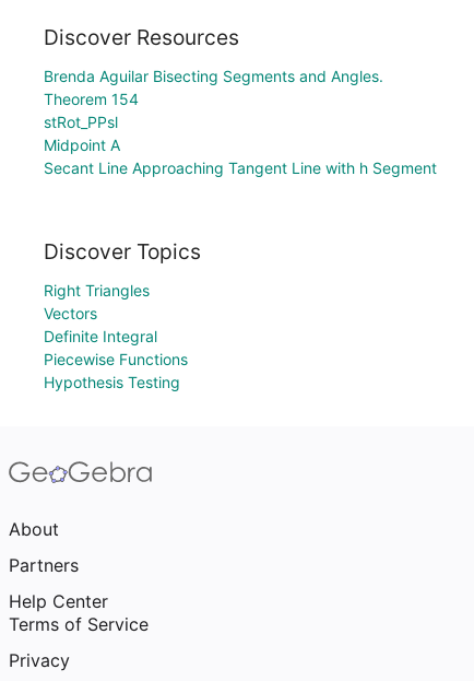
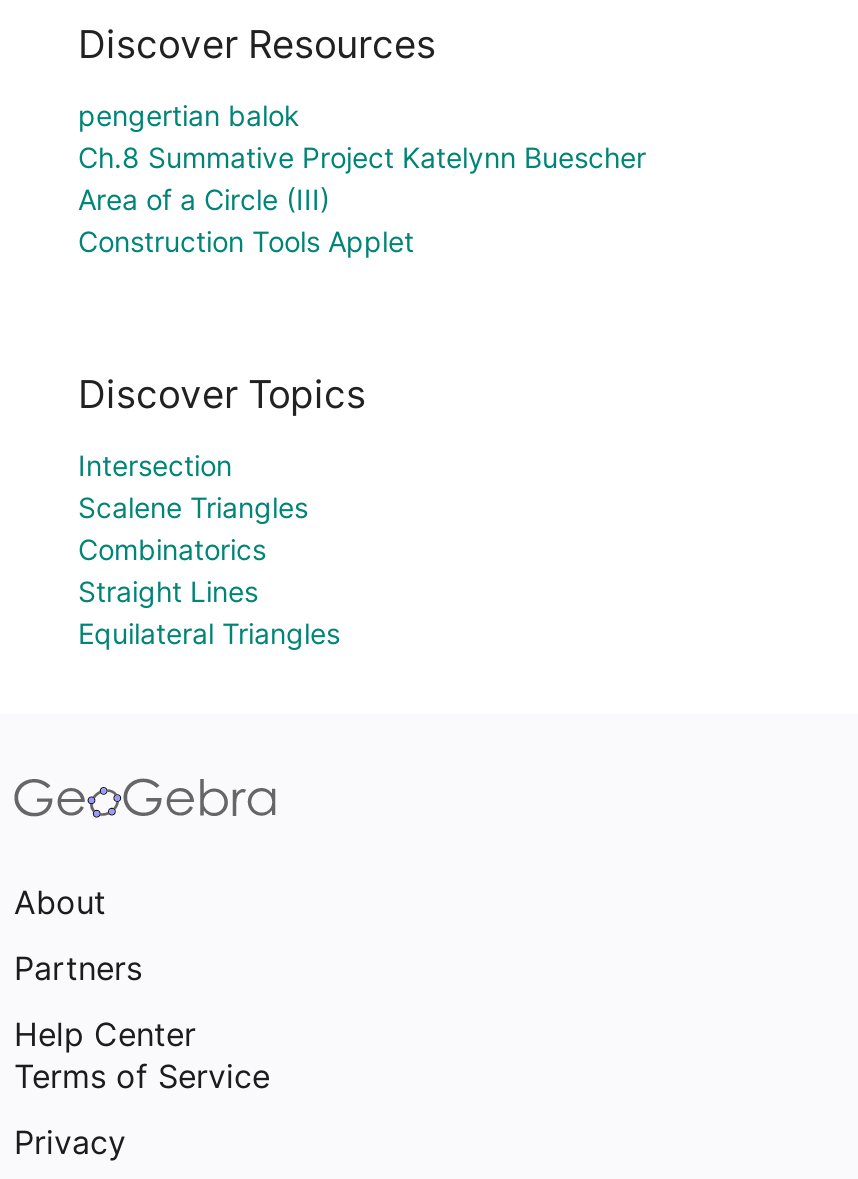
- Brenda Aguilar Bisecting Segments and Angles.
- Theorem 154
- stRot_PPsl
- Midpoint A
- Secant Line Approaching Tangent Line with h Segment
+ pengertian balok
+ Ch.8 Summative Project Katelynn Buescher
+ Area of a Circle (III)
+ Construction Tools Applet

- Right Triangles
- Vectors
- Definite Integral
- Piecewise Functions
- Hypothesis Testing
+ Intersection
+ Scalene Triangles
+ Combinatorics
+ Straight Lines
+ Equilateral Triangles
